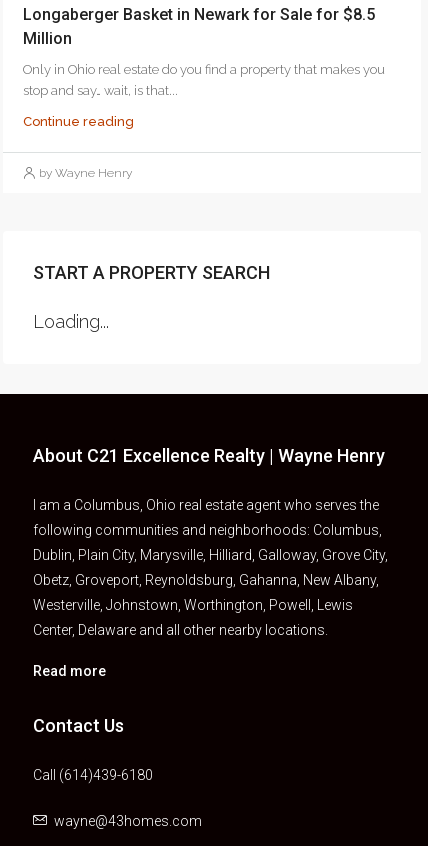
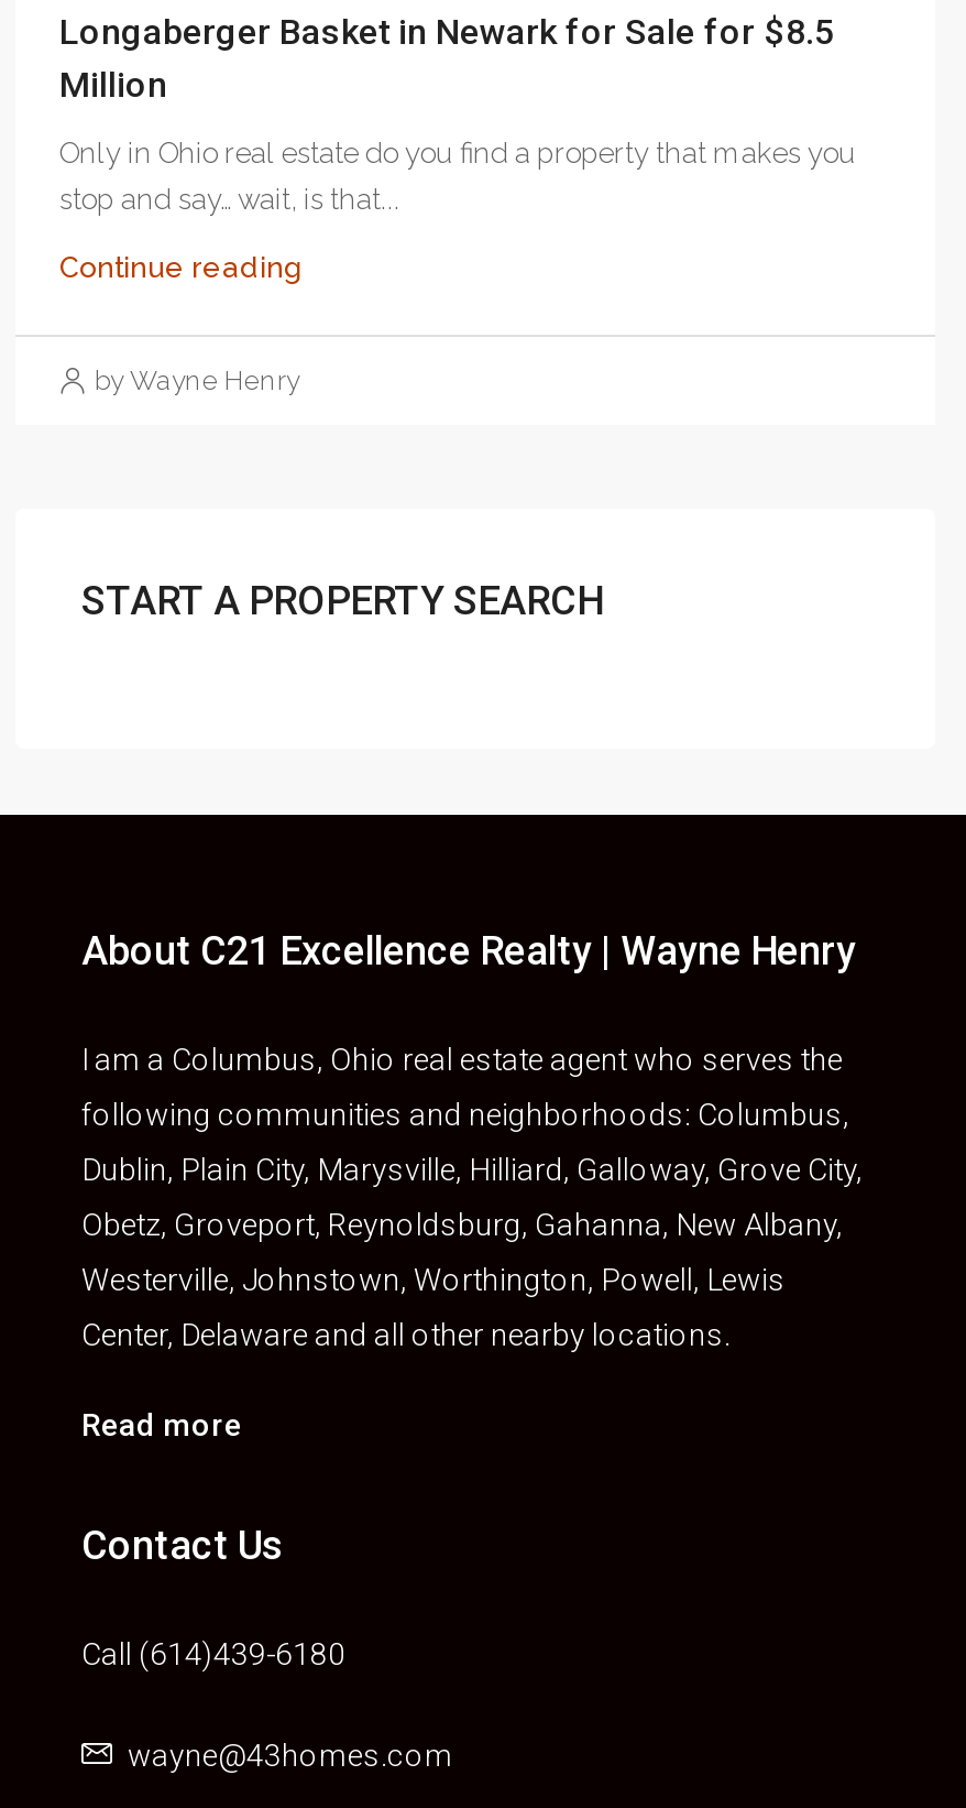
- Loading...
